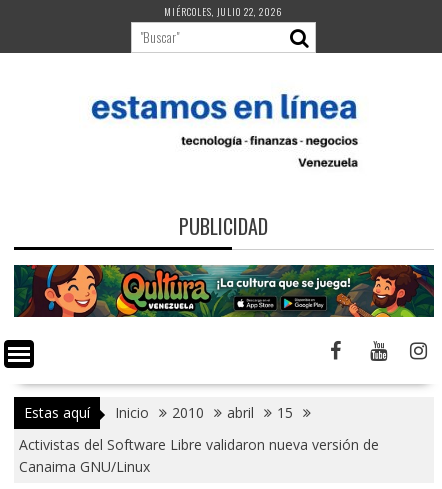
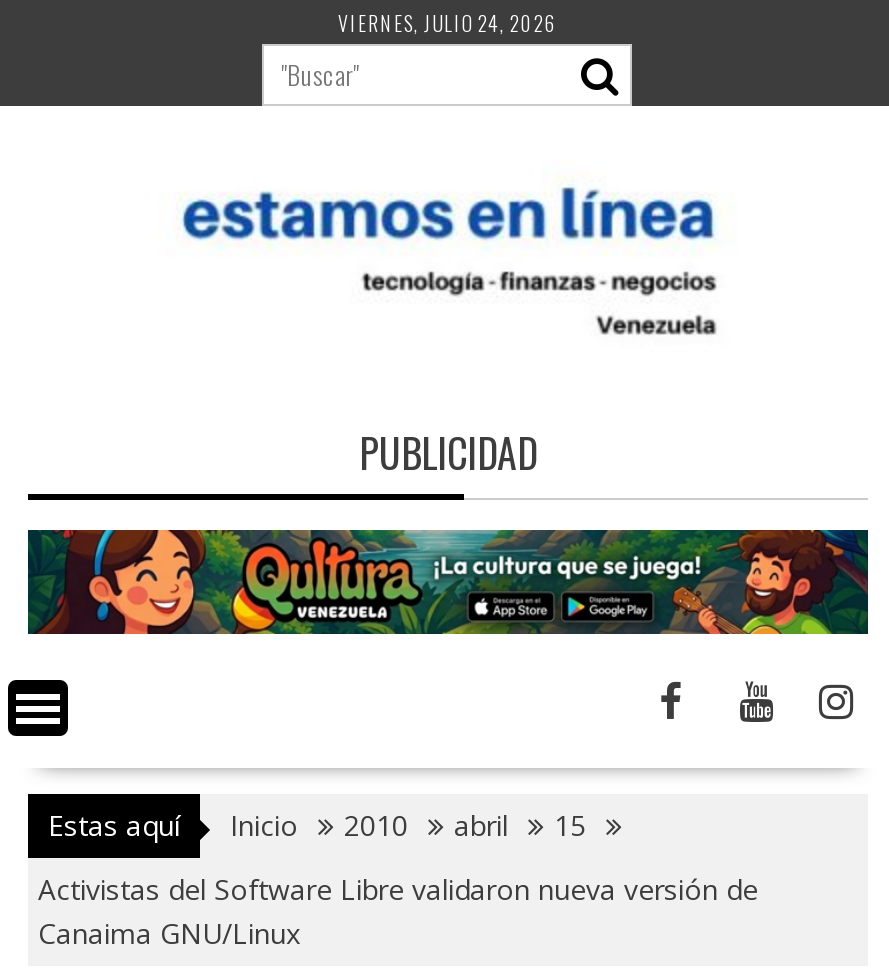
- MIÉRCOLES, JULIO 22, 2026
+ VIERNES, JULIO 24, 2026
